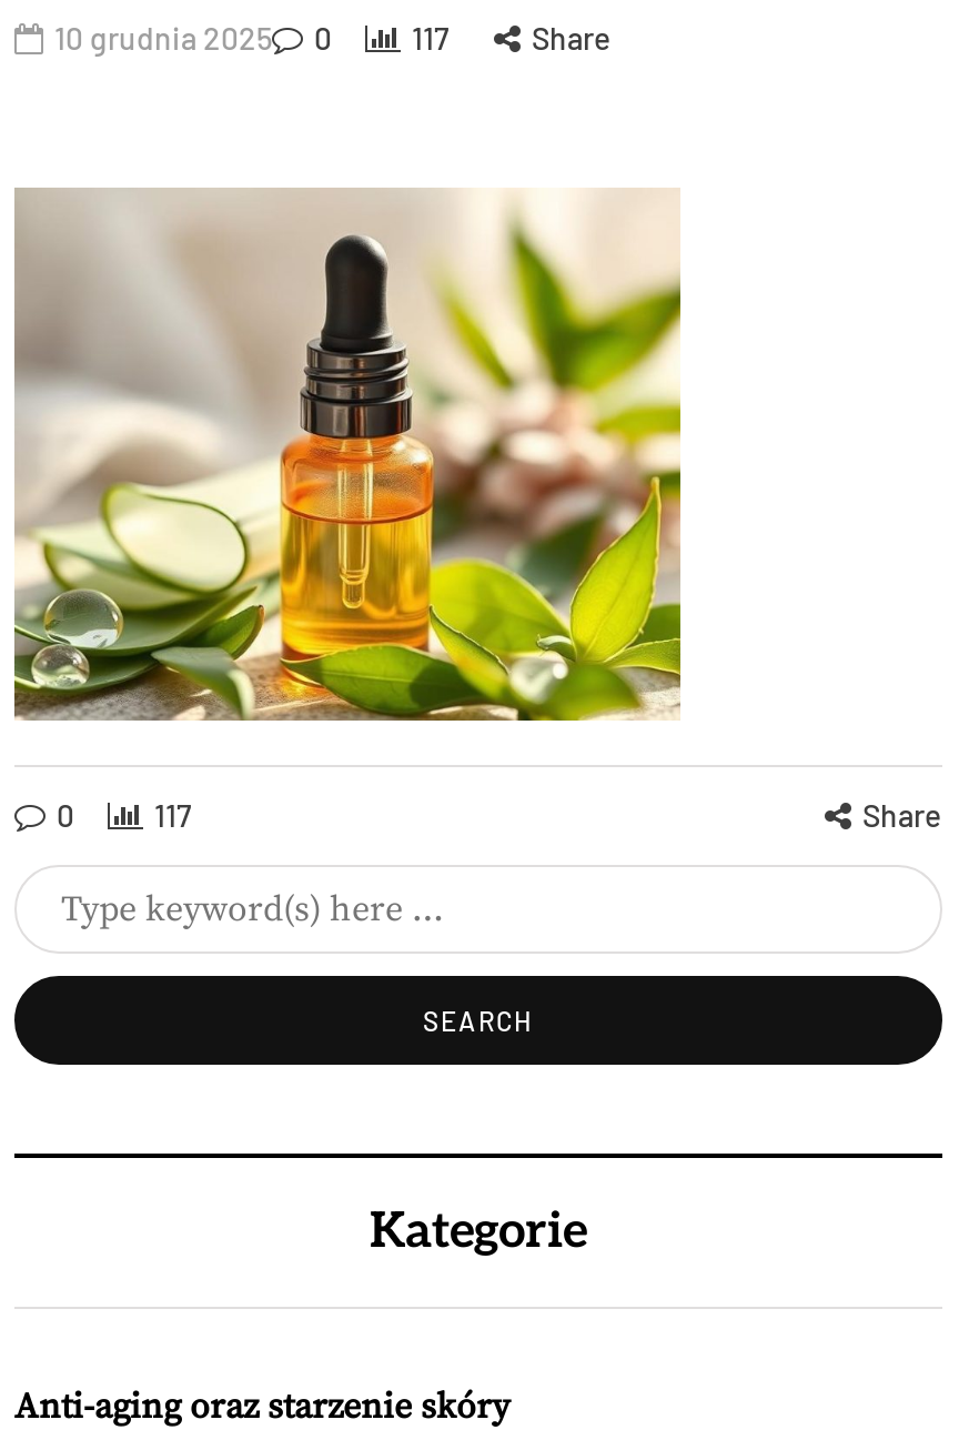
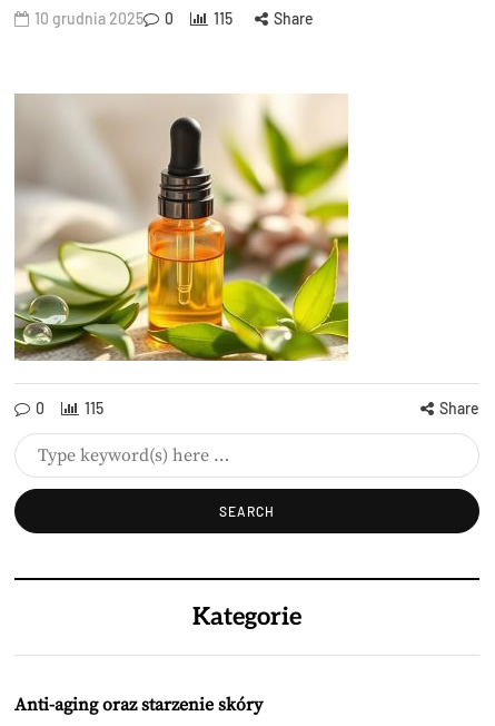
- 117
+ 115

- 117
+ 115
